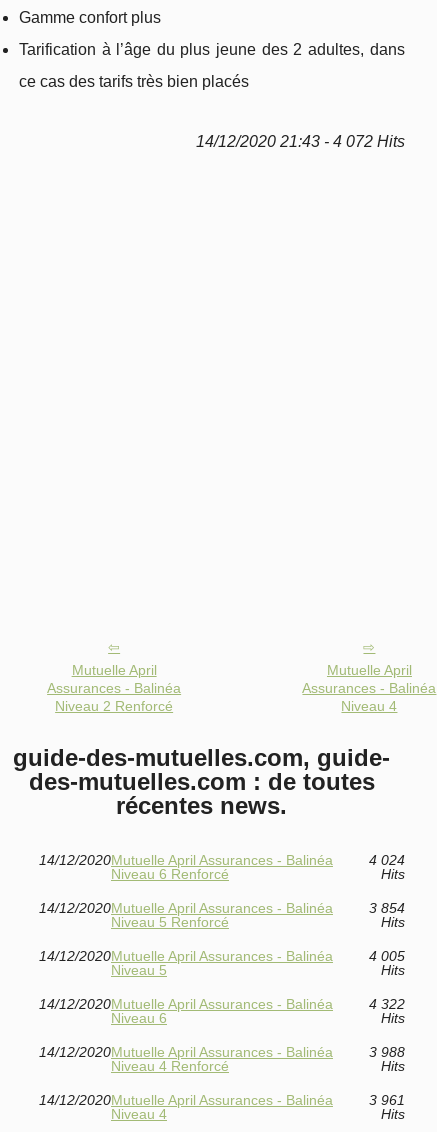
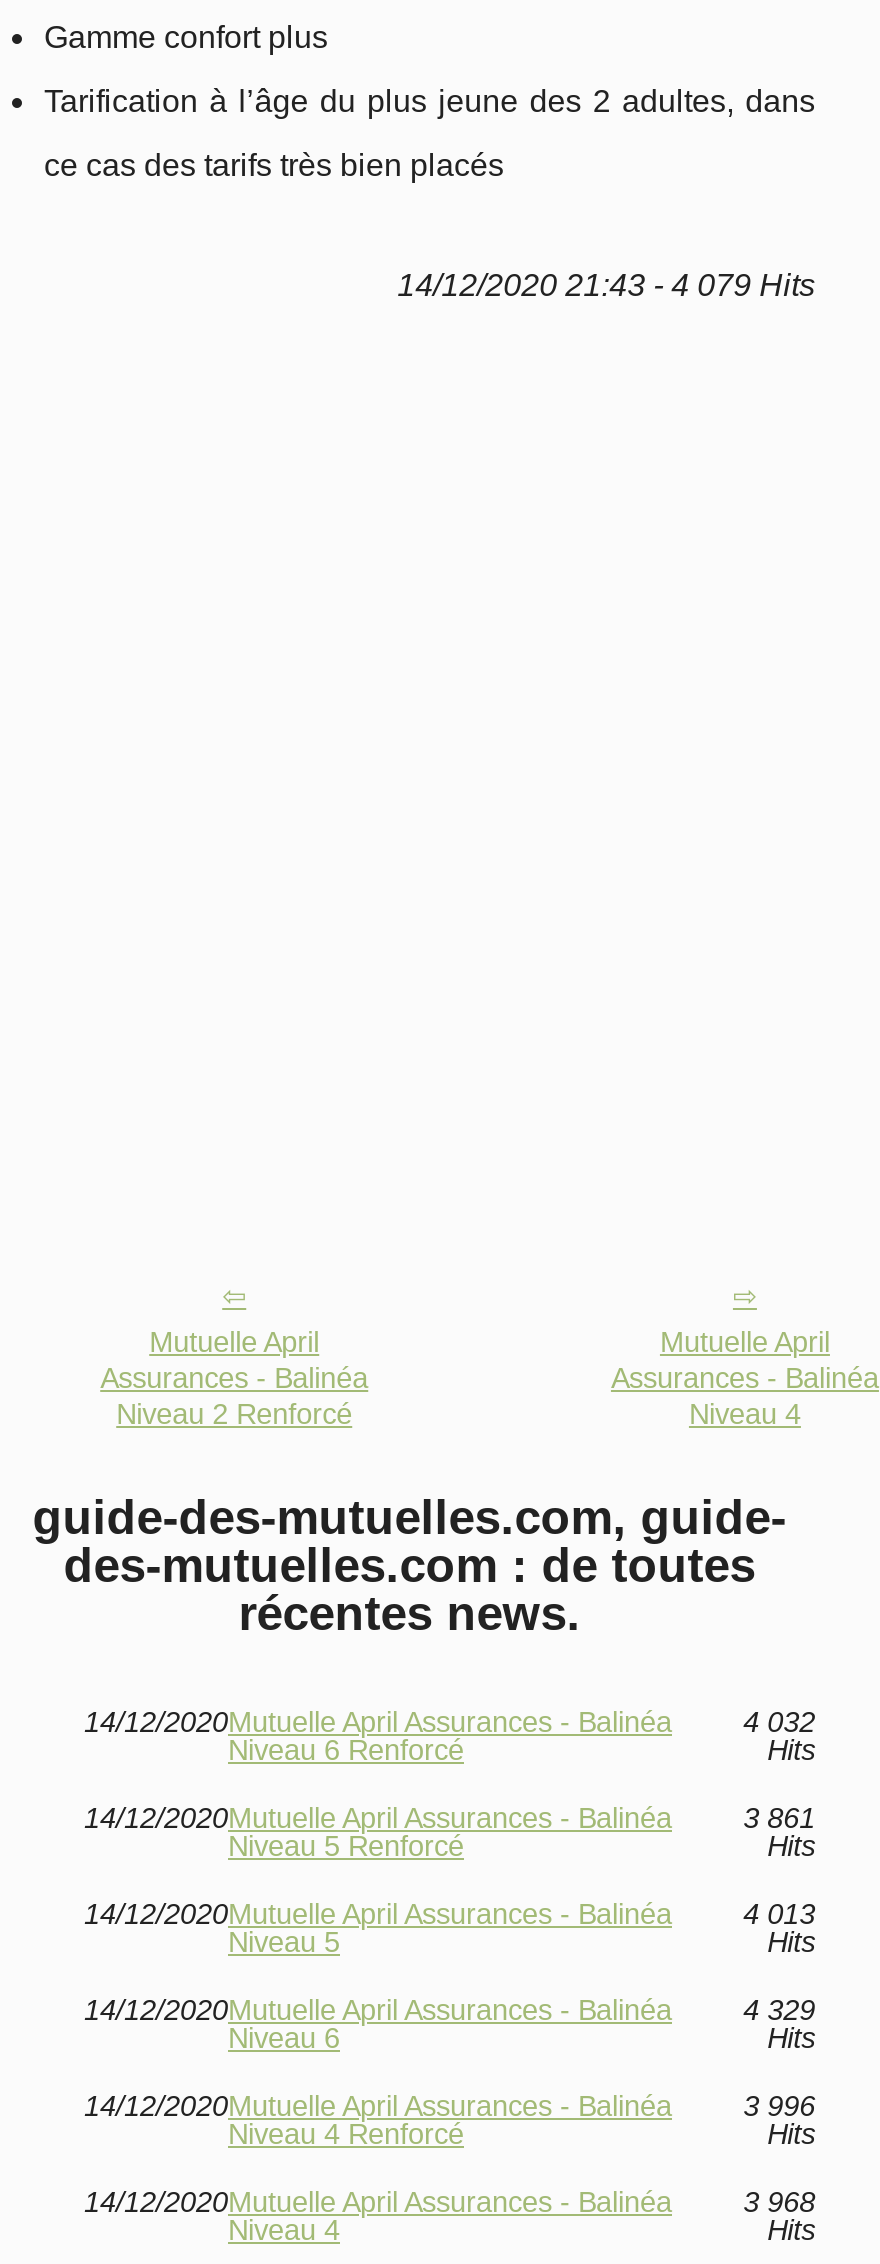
- 14/12/2020 21:43 - 4 072 Hits
+ 14/12/2020 21:43 - 4 079 Hits

- 4 024
+ 4 032

- 3 854
+ 3 861

- 4 005
+ 4 013

- 4 322
+ 4 329

- 3 988
+ 3 996

- 3 961
+ 3 968
